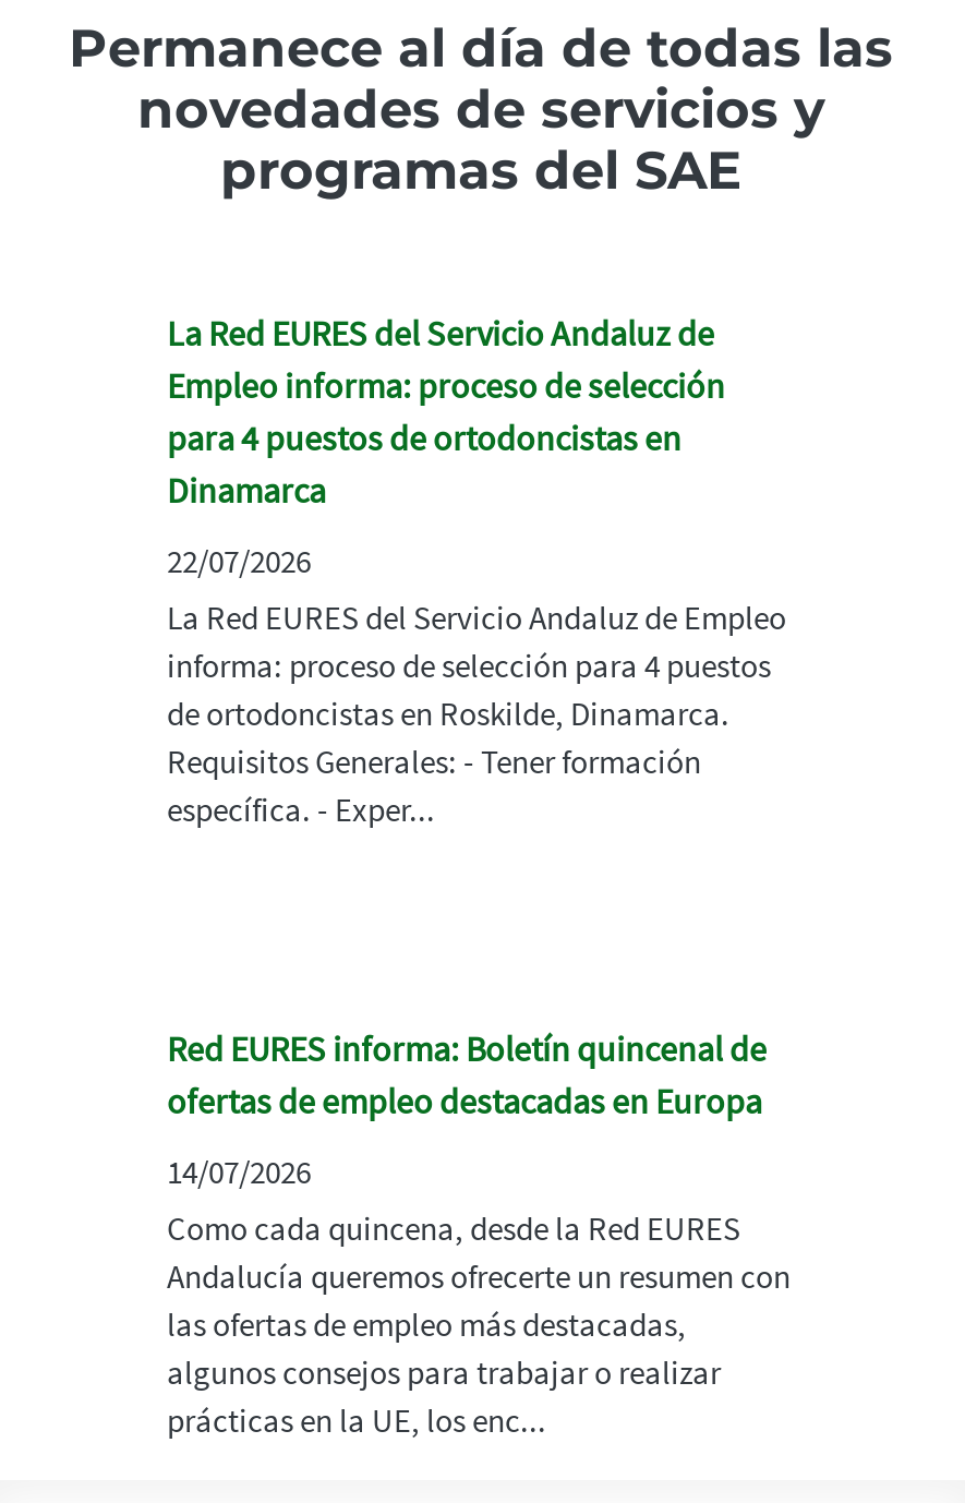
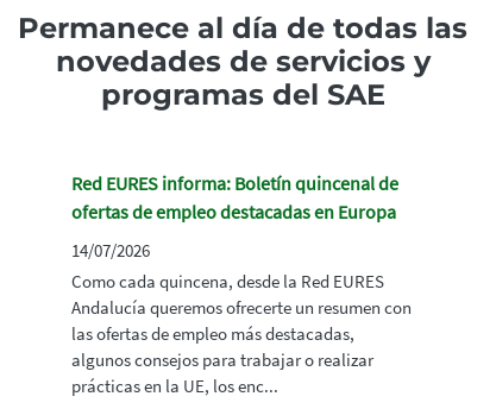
- La Red EURES del Servicio Andaluz de
- Empleo informa: proceso de selección
- para 4 puestos de ortodoncistas en
- Dinamarca
- 22/07/2026
- La Red EURES del Servicio Andaluz de Empleo
- informa: proceso de selección para 4 puestos
- de ortodoncistas en Roskilde, Dinamarca.
- Requisitos Generales: - Tener formación
- específica. - Exper...
